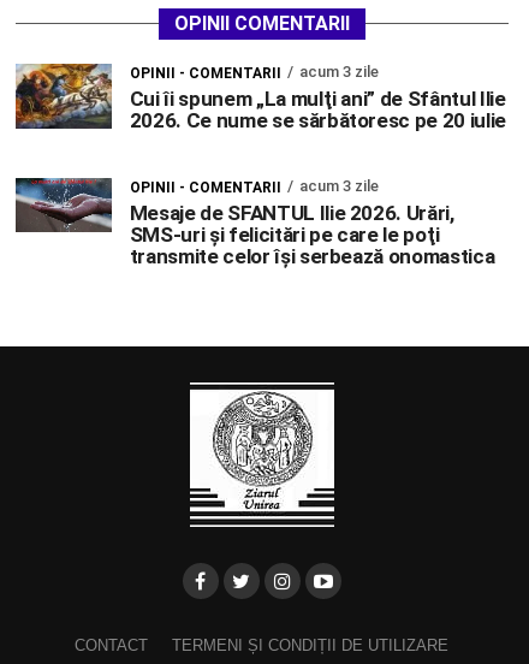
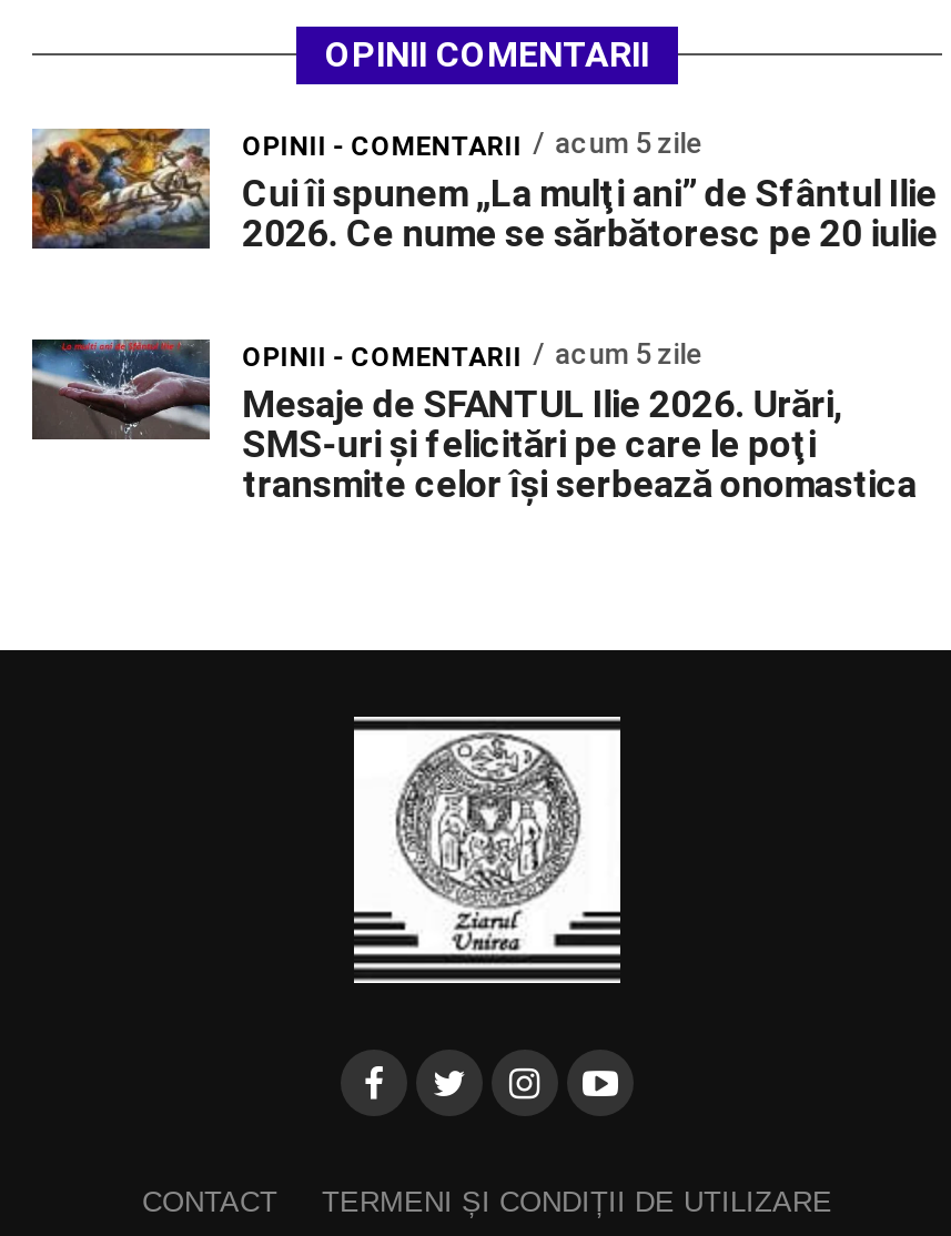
- OPINII - COMENTARII acum 3 zile
+ OPINII - COMENTARII acum 5 zile

- OPINII - COMENTARII acum 3 zile
+ OPINII - COMENTARII acum 5 zile
